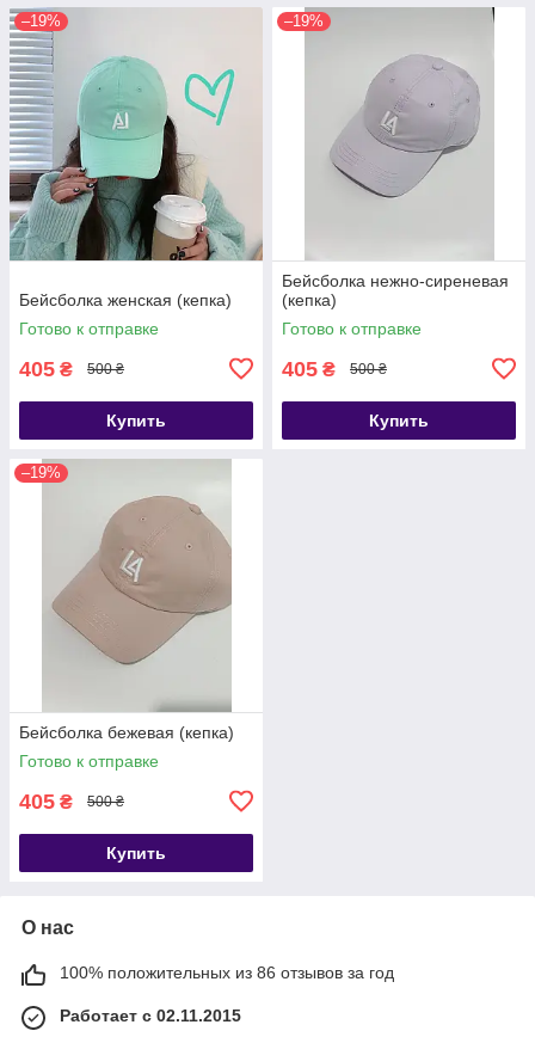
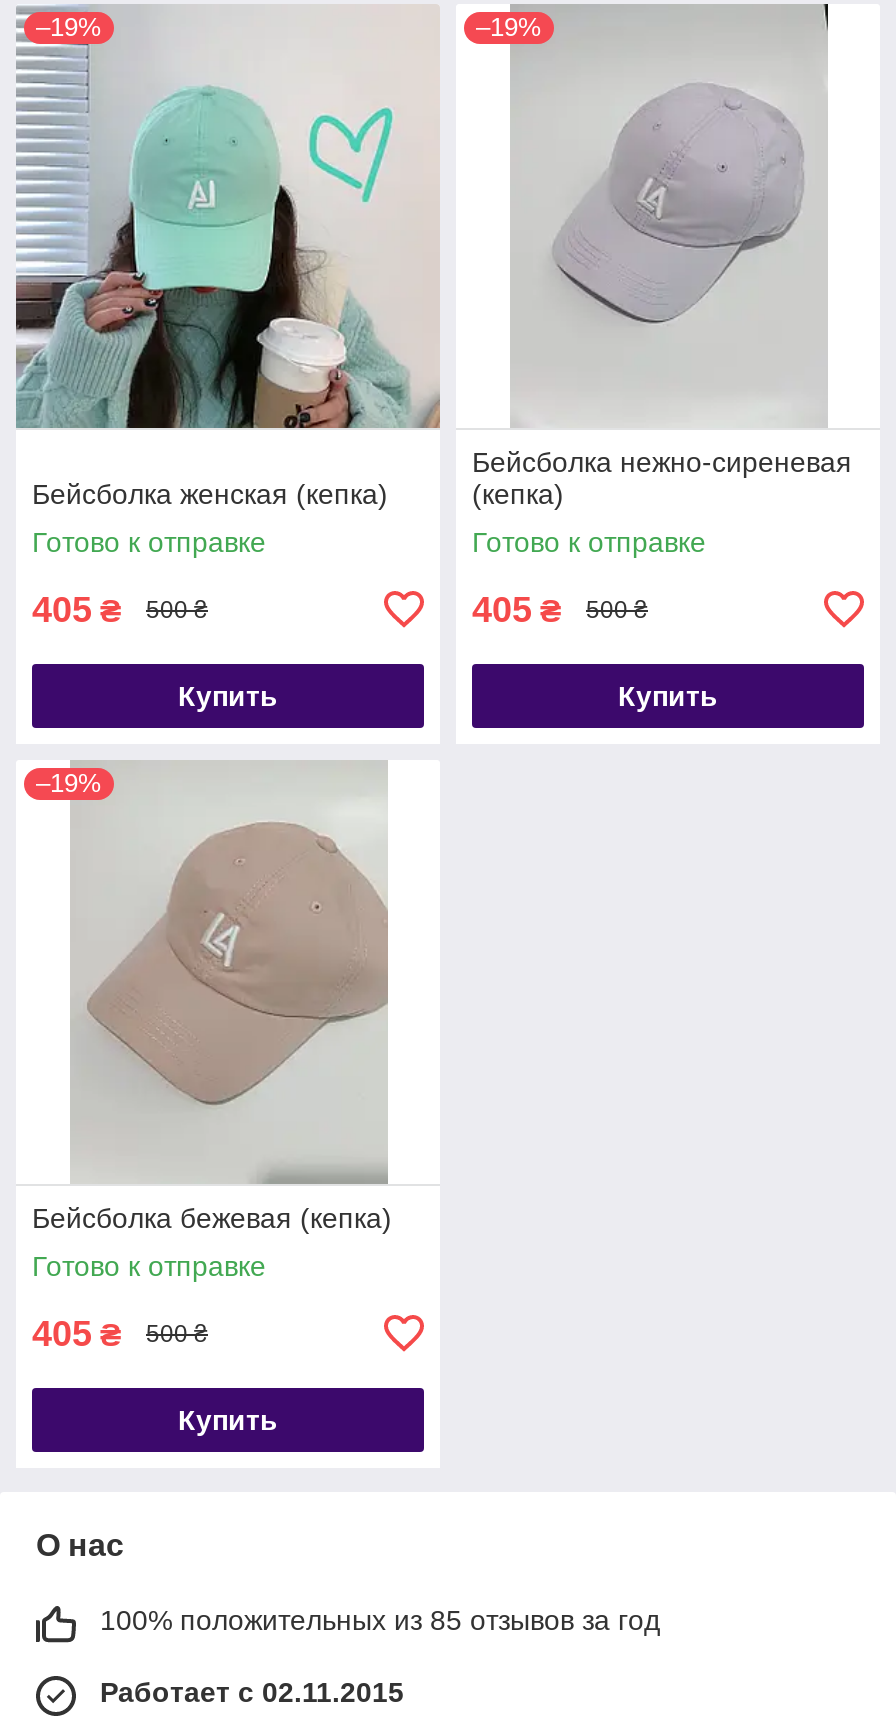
- 100% положительных из 86 отзывов за год
+ 100% положительных из 85 отзывов за год
